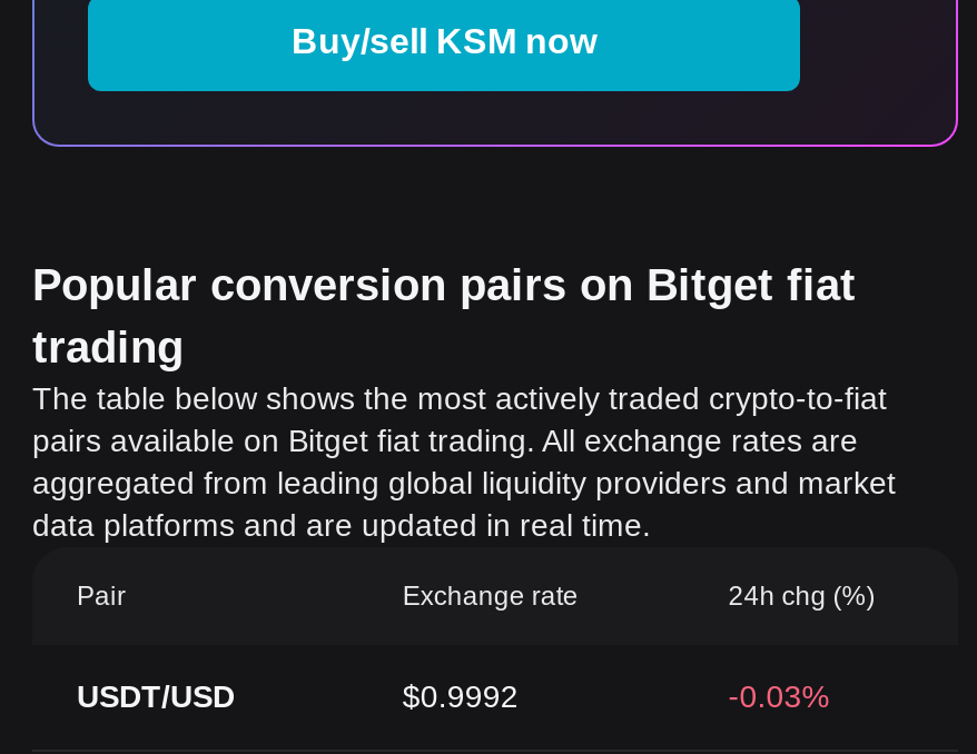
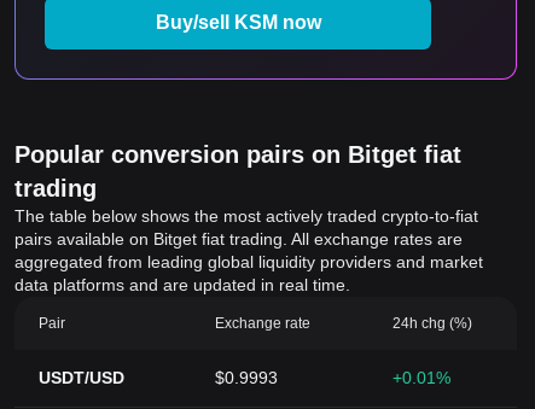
- $0.9992
+ $0.9993

- -0.03%
+ +0.01%
